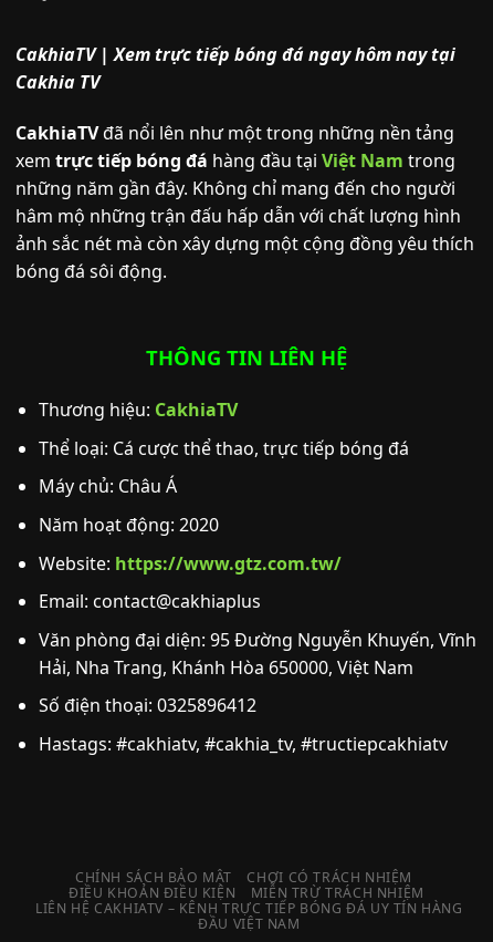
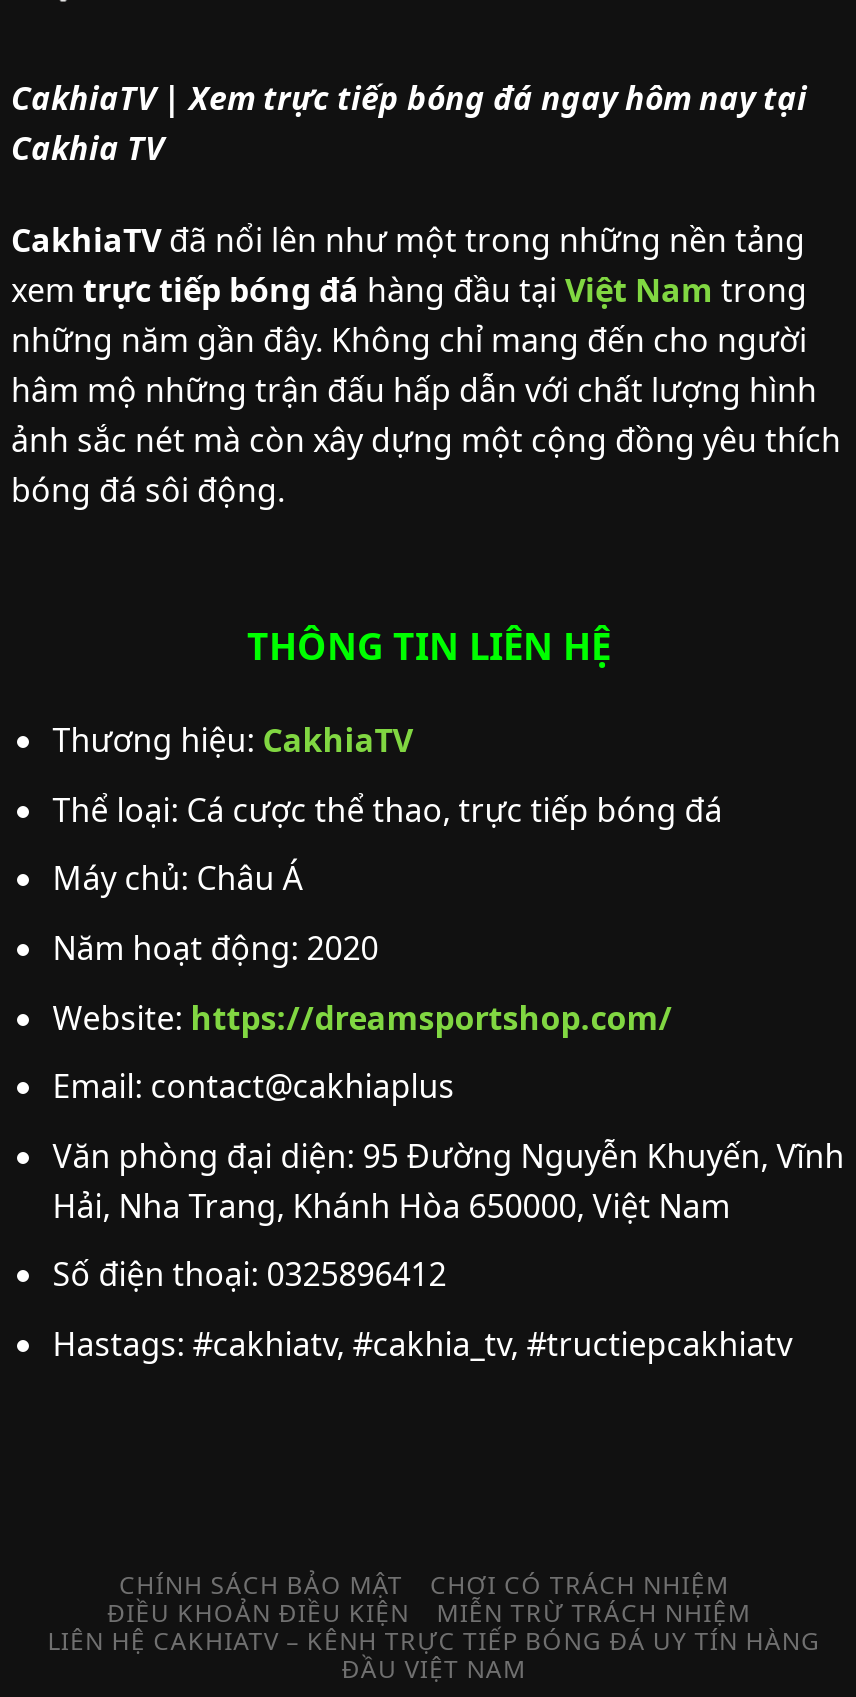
- Website: https://www.gtz.com.tw/
+ Website: https://dreamsportshop.com/
